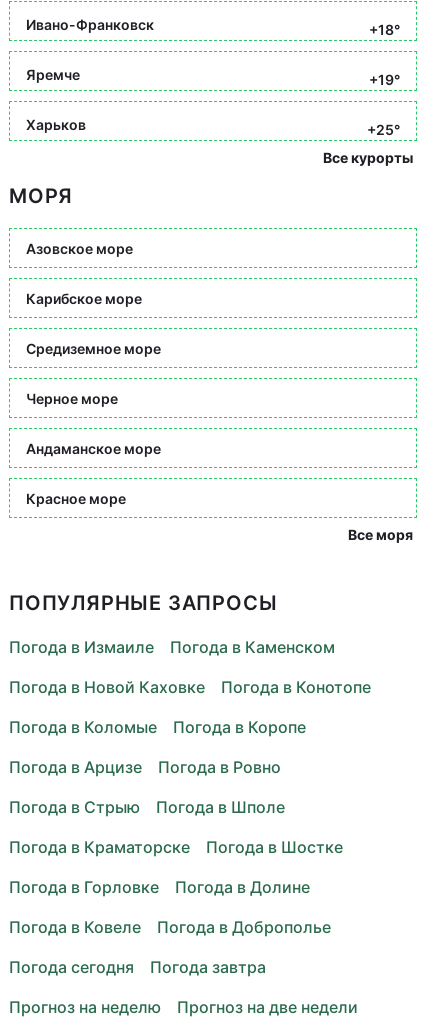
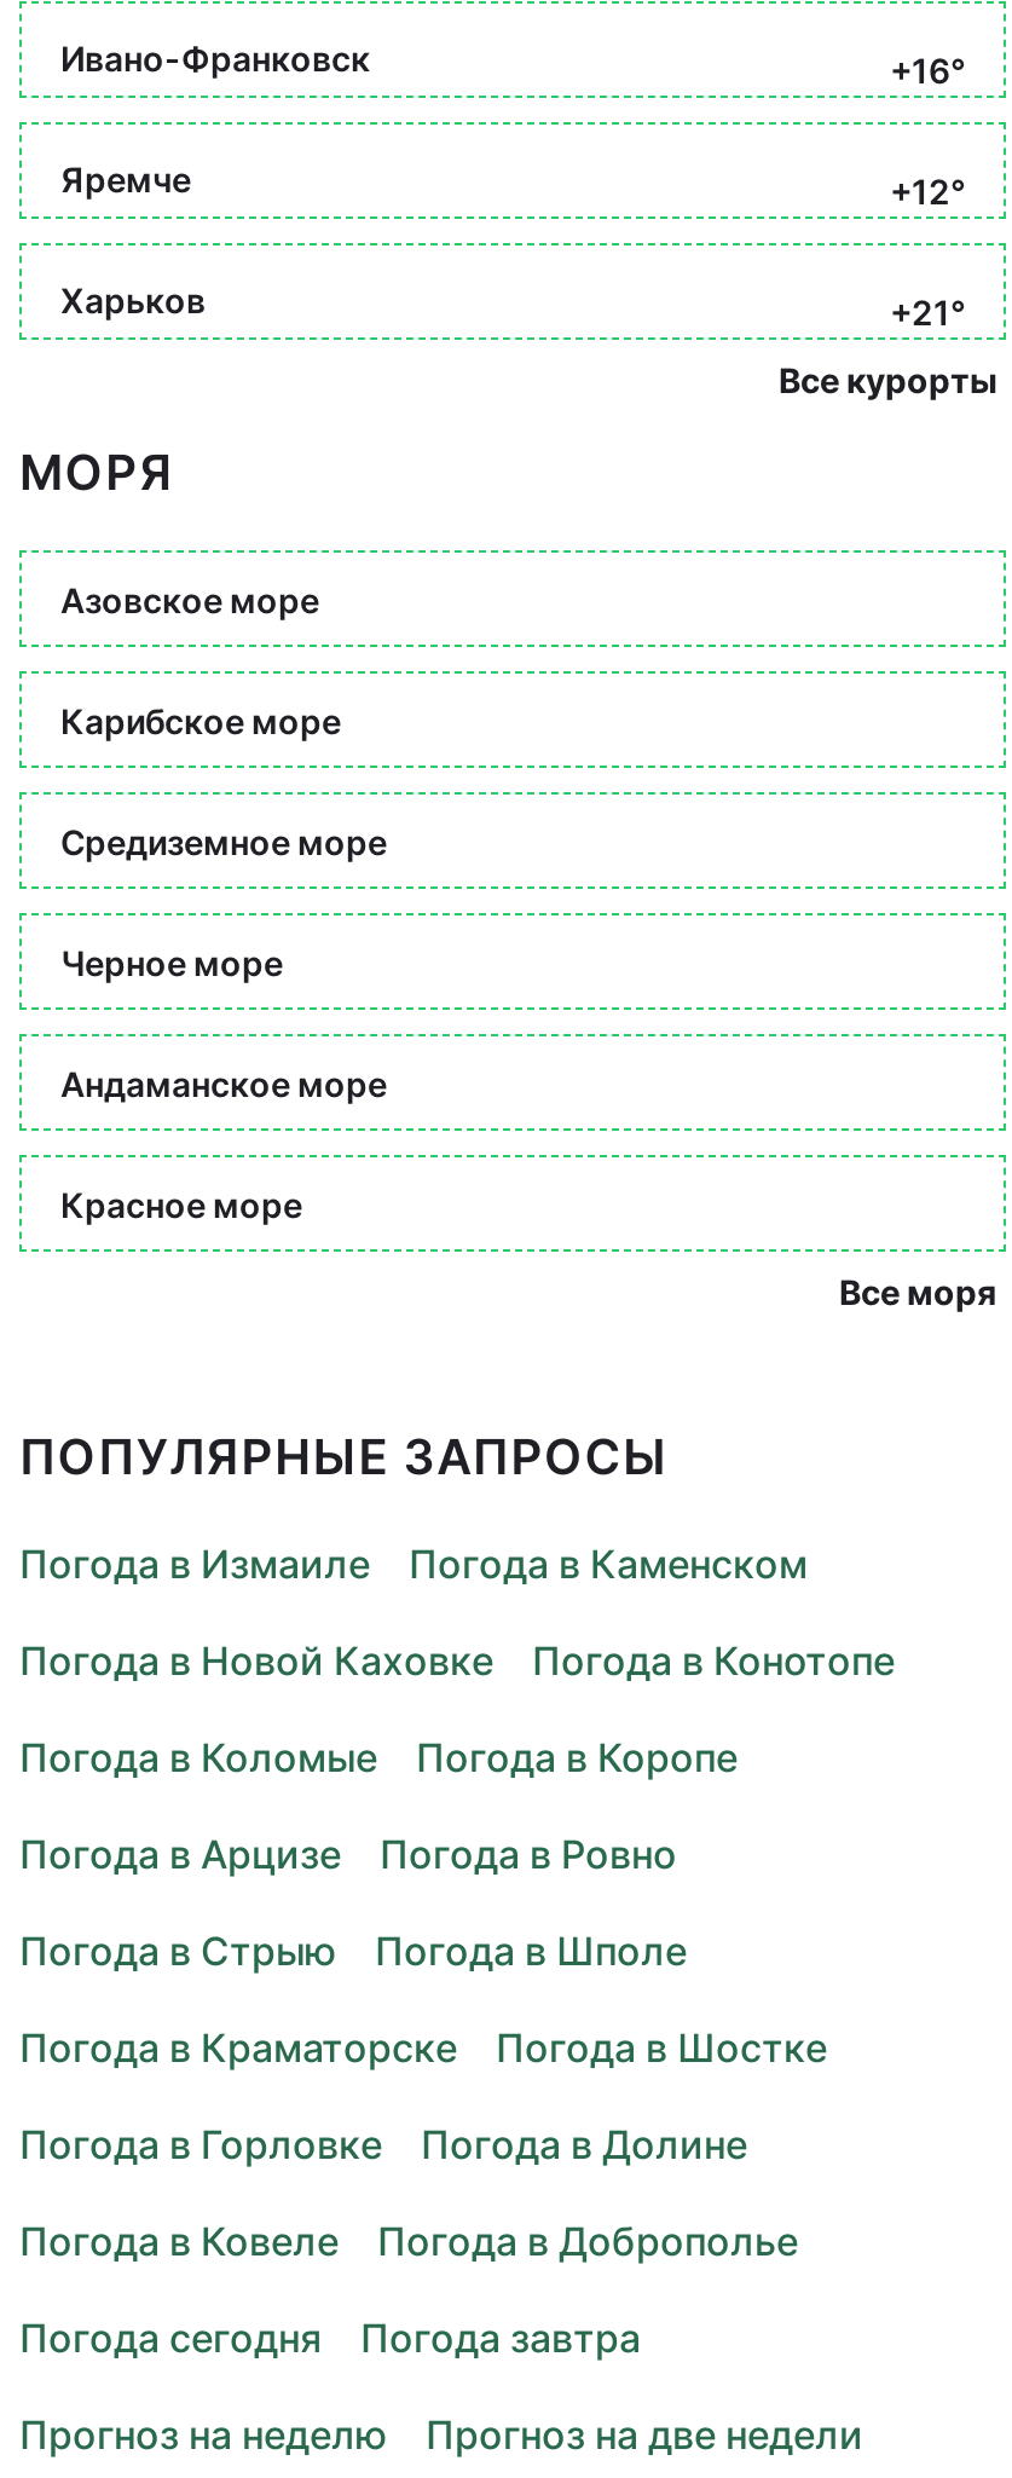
- +18°
+ +16°

- +19°
+ +12°

- +25°
+ +21°
